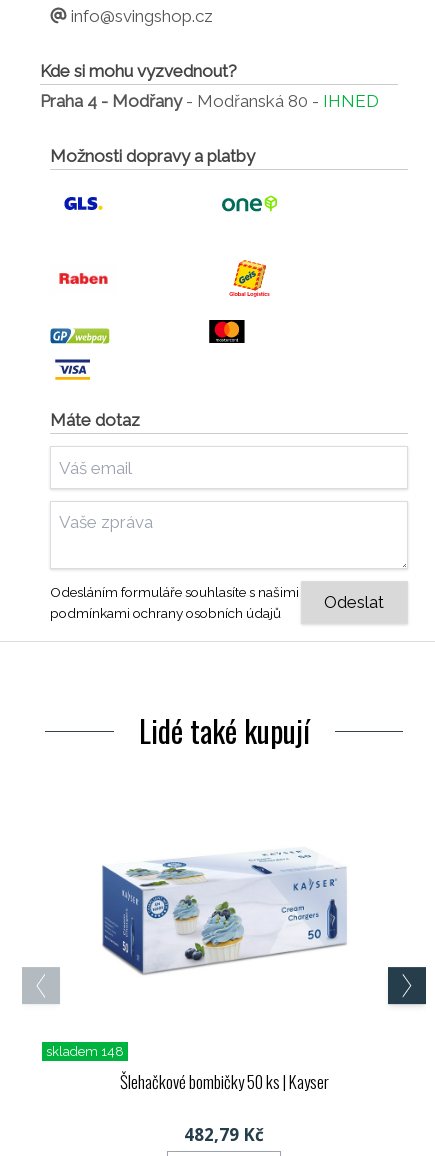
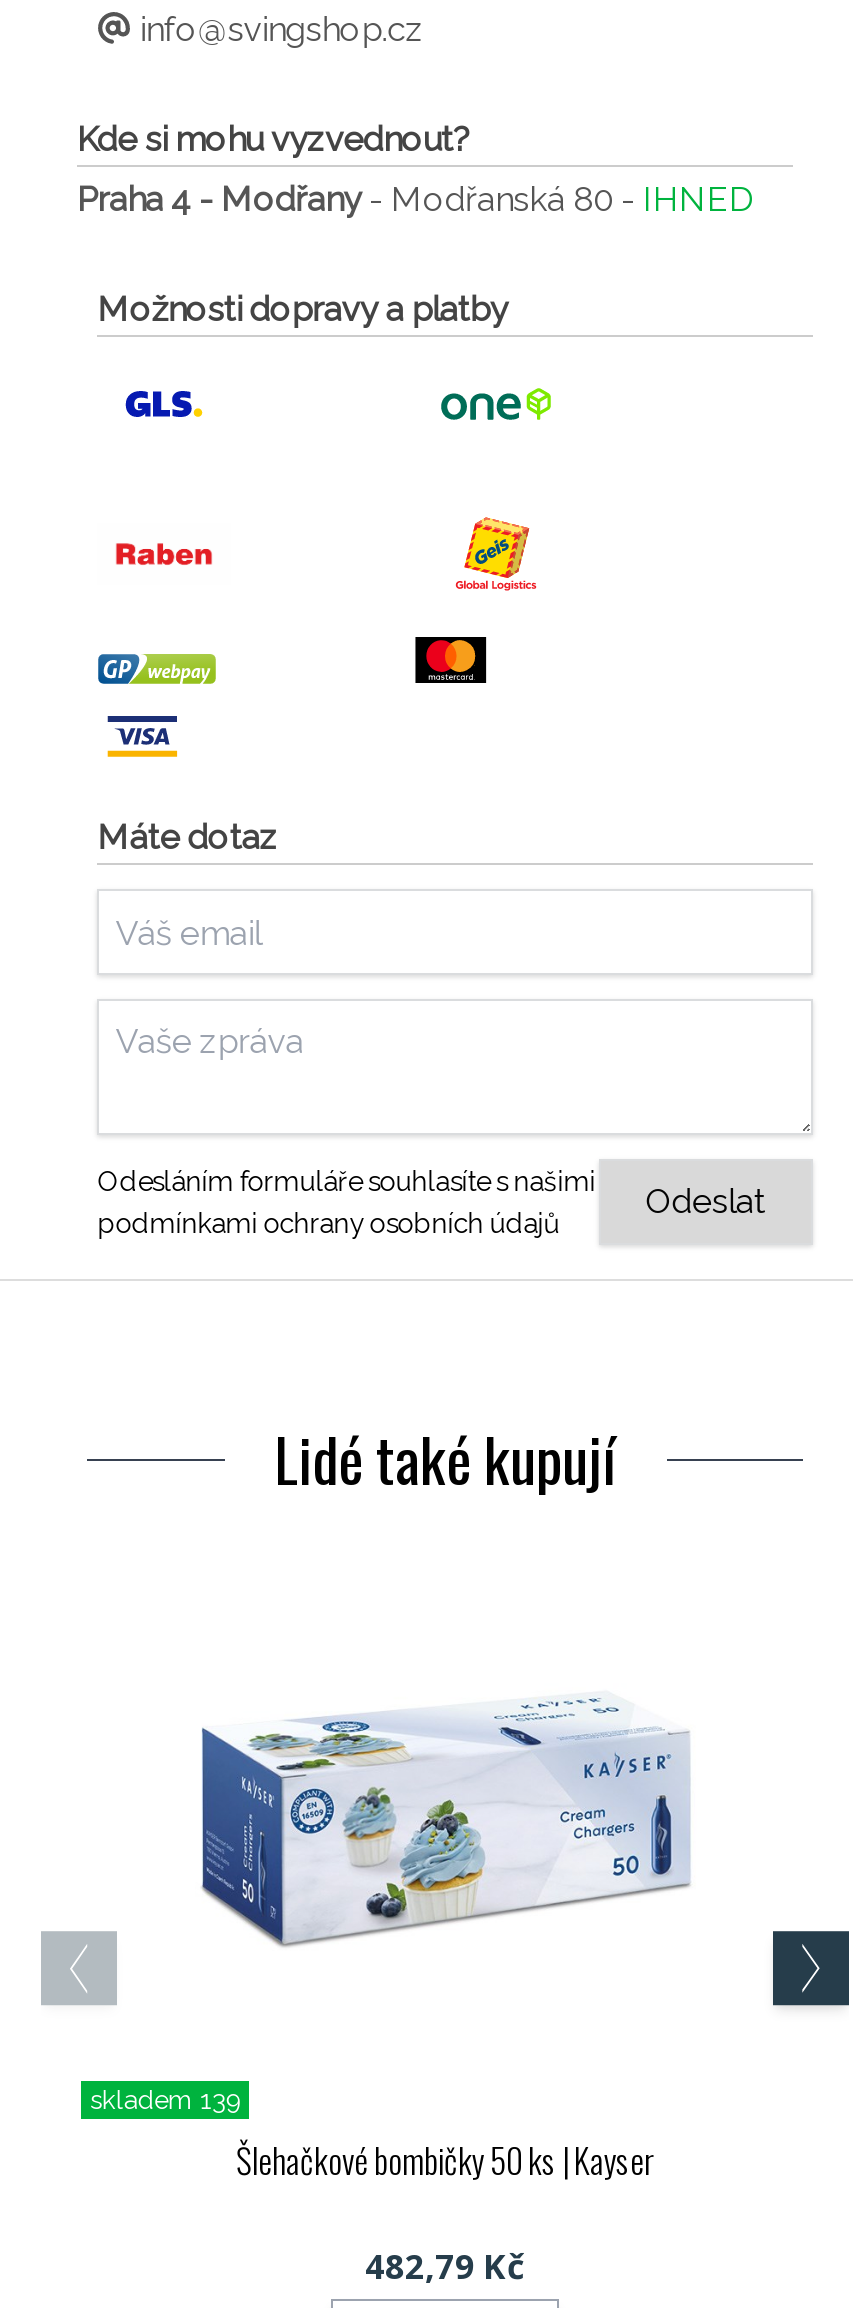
- skladem 148
+ skladem 139
